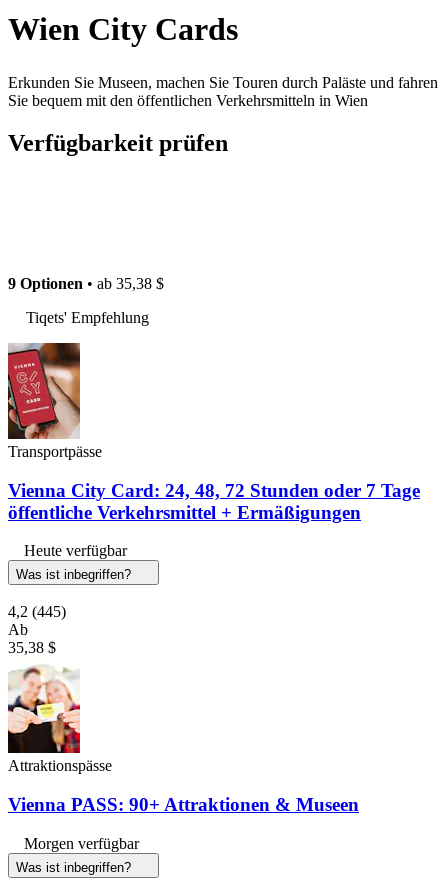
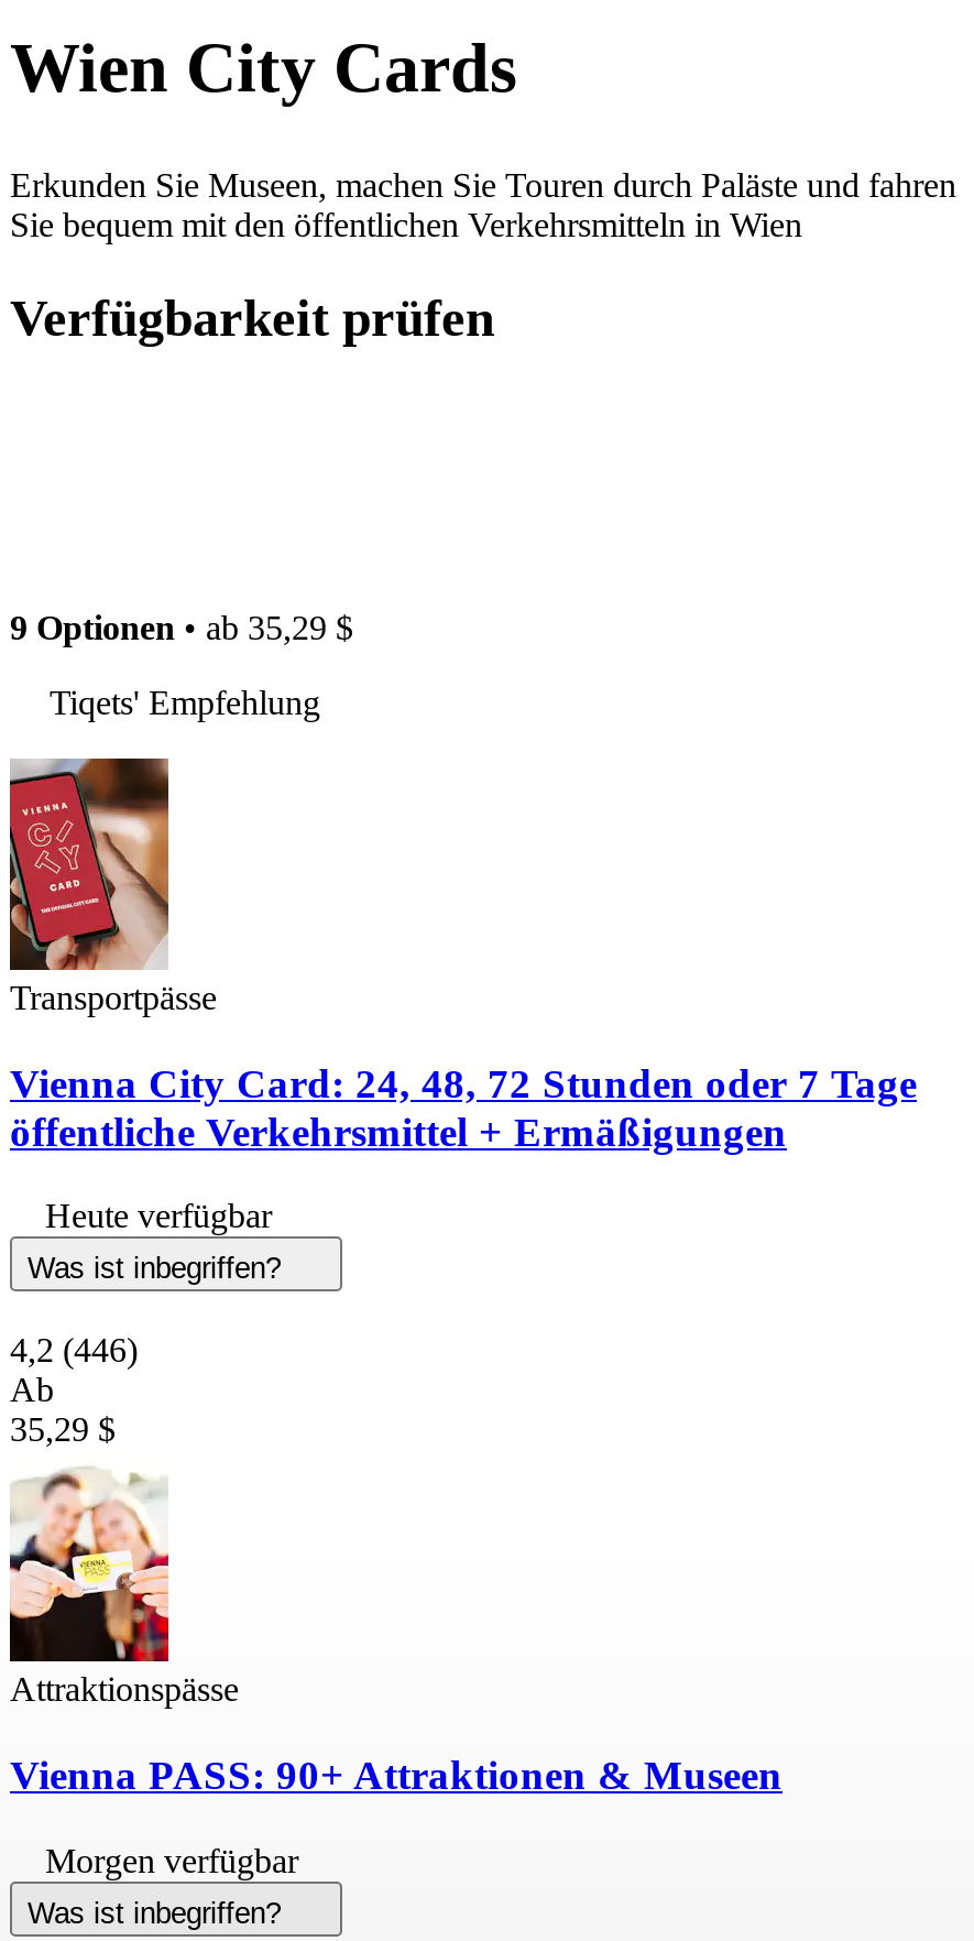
- 9 Optionen • ab 35,38 $
+ 9 Optionen • ab 35,29 $

- 4,2 (445)
+ 4,2 (446)

- 35,38 $
+ 35,29 $
